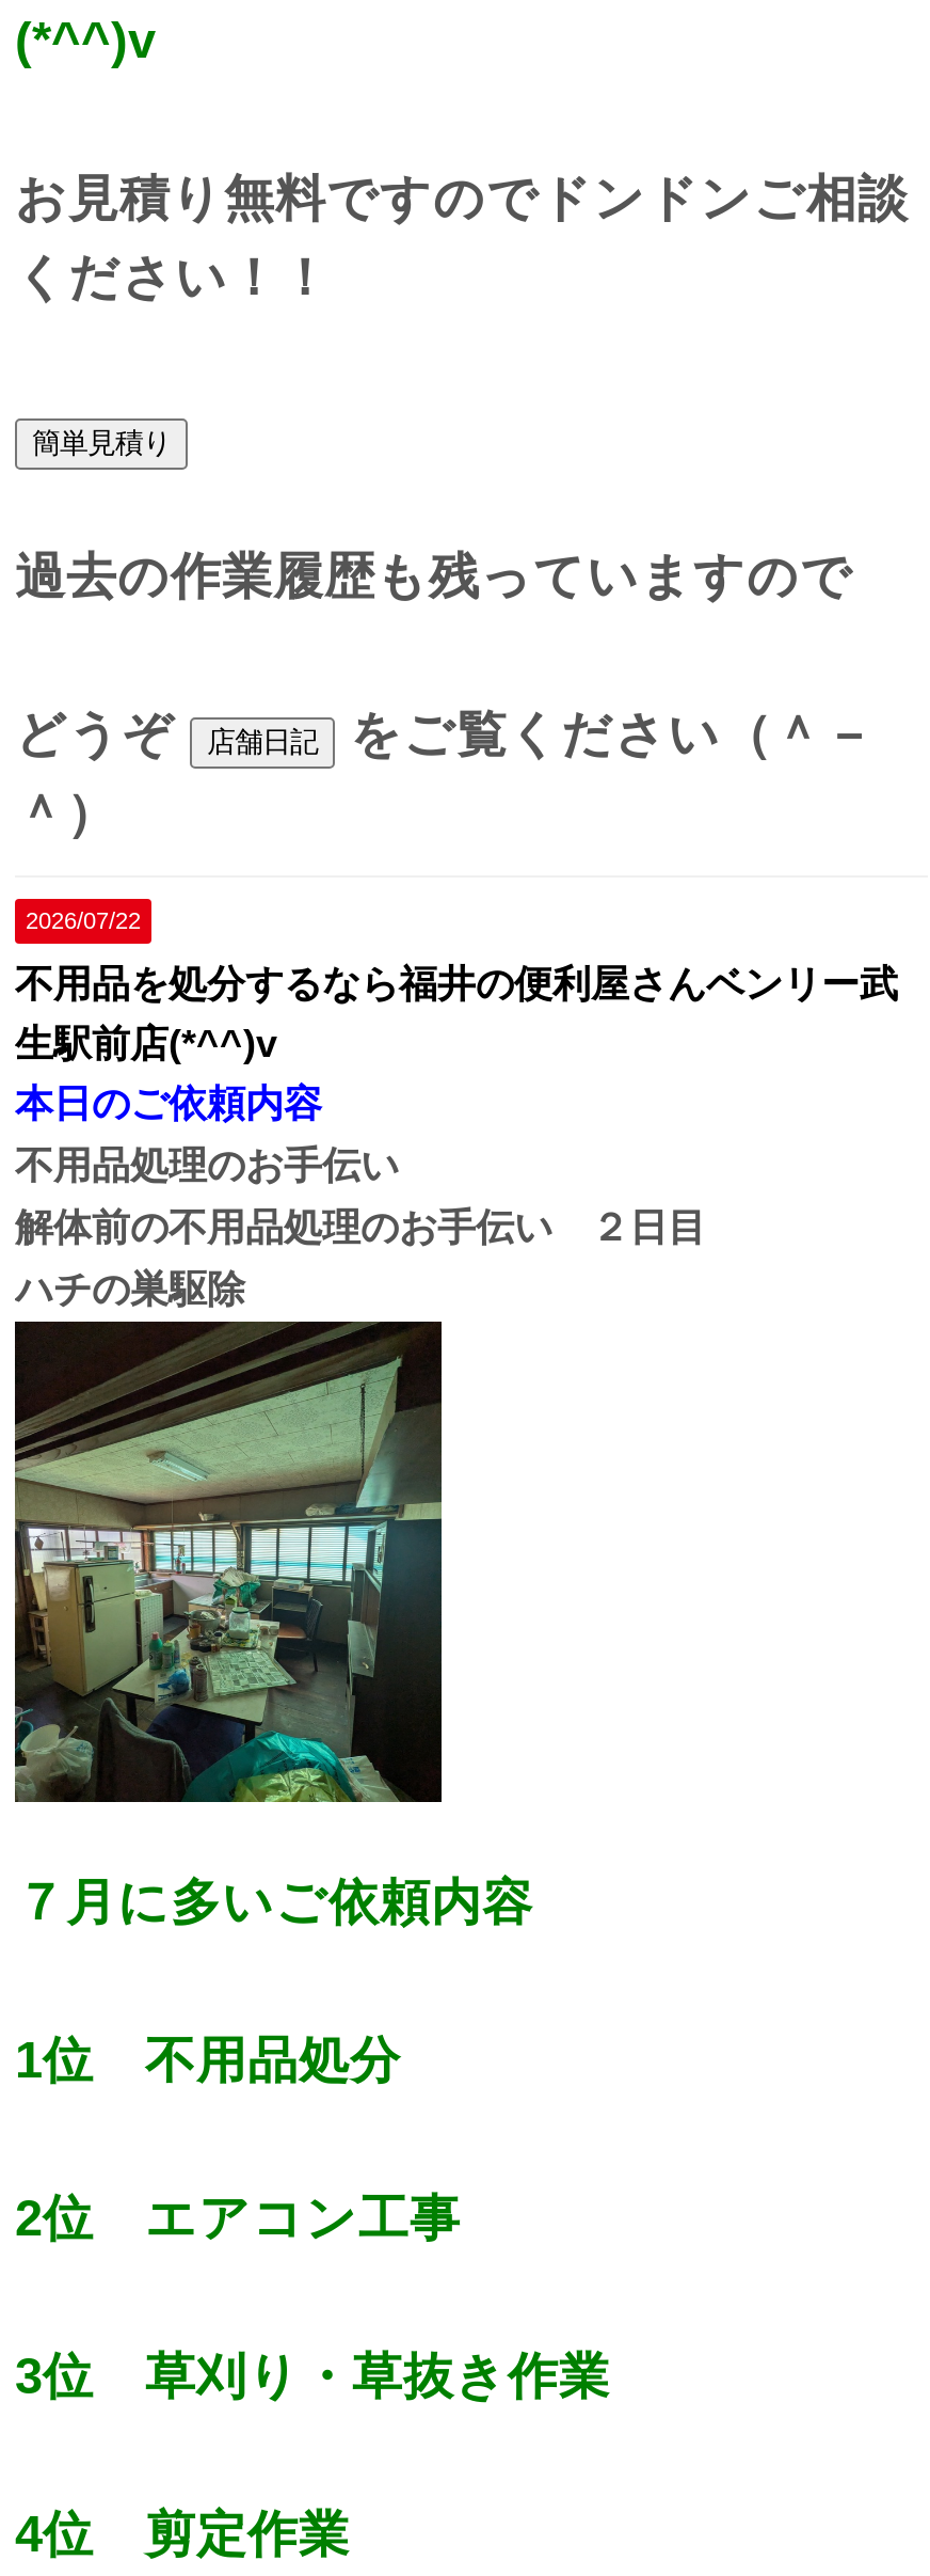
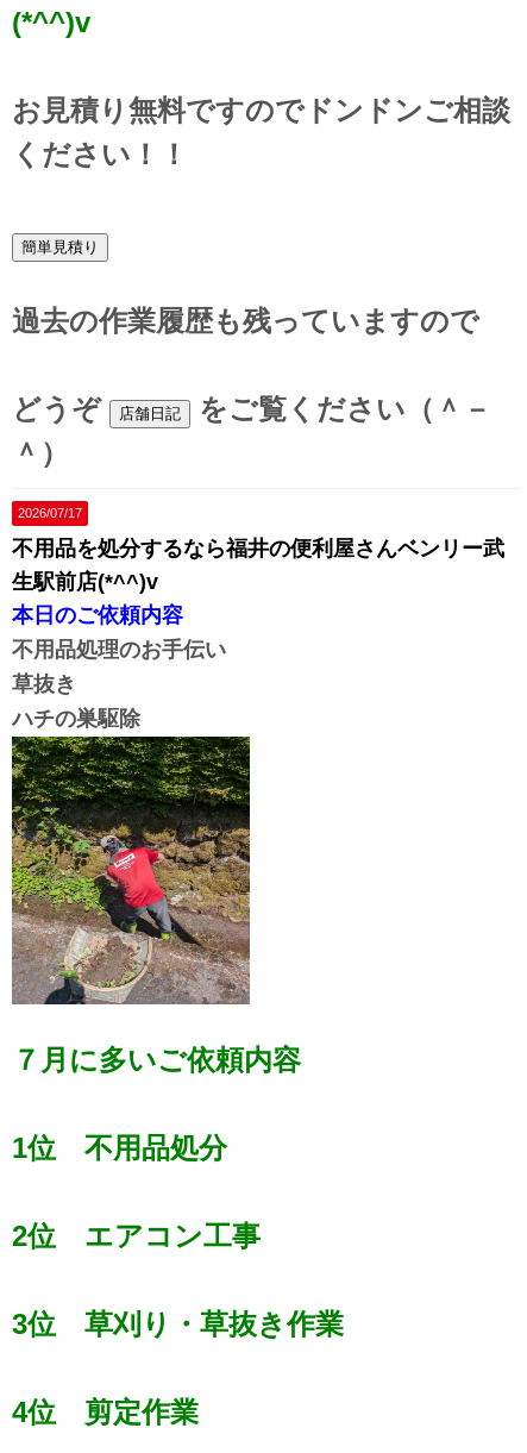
- 2026/07/22
+ 2026/07/17

- 解体前の不用品処理のお手伝い ２日目
+ 草抜き

- [image]
+ [image]
